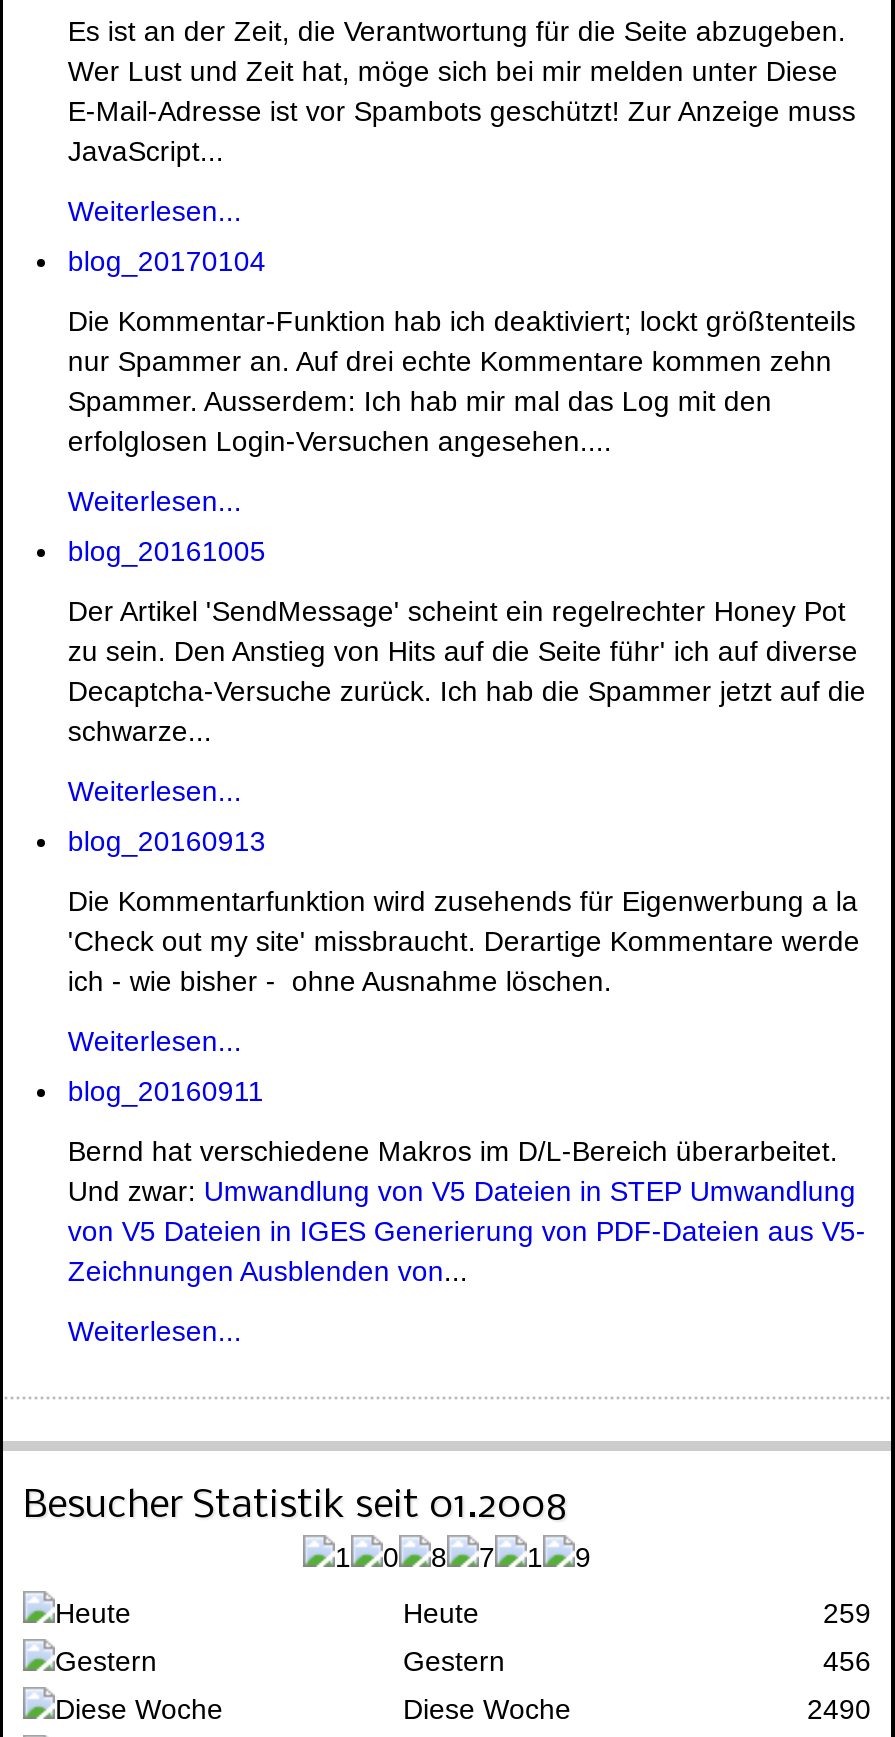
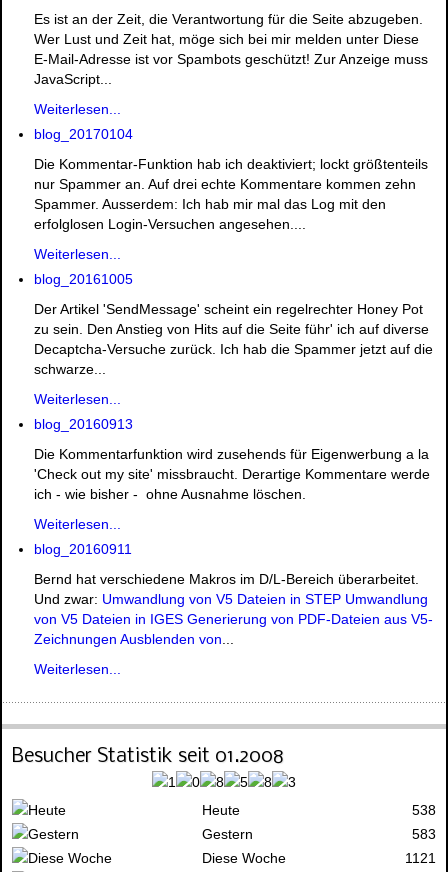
- 259
+ 538

- 456
+ 583

- 2490
+ 1121
